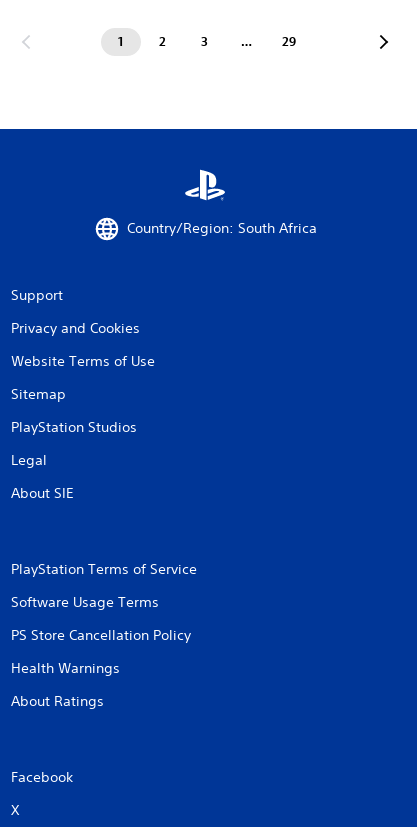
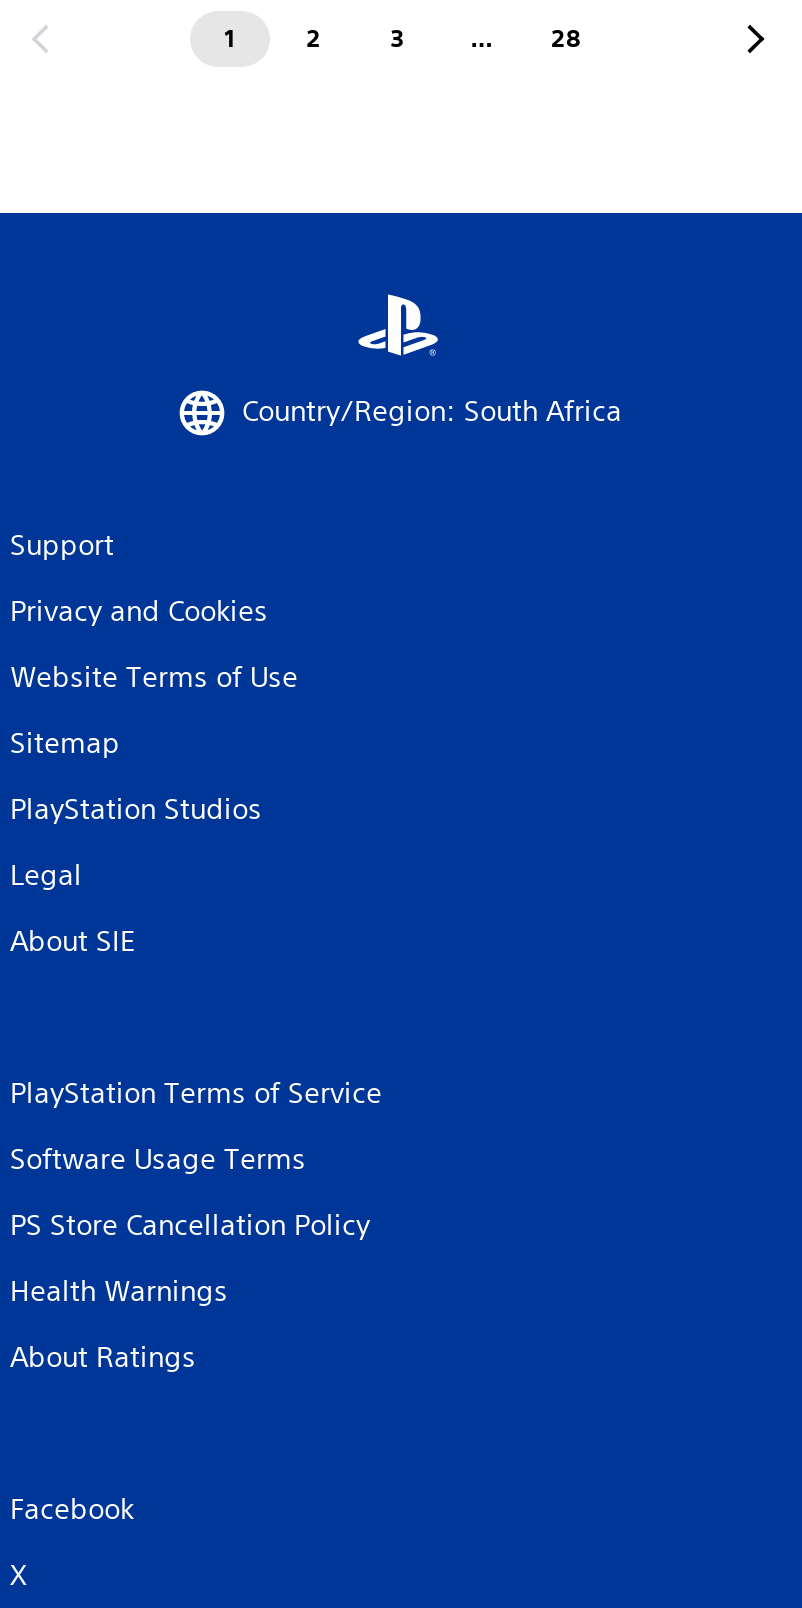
- 29
+ 28
